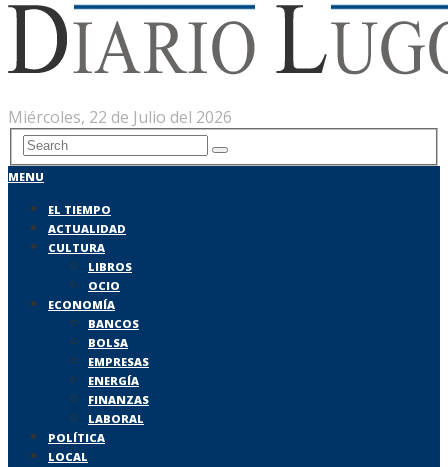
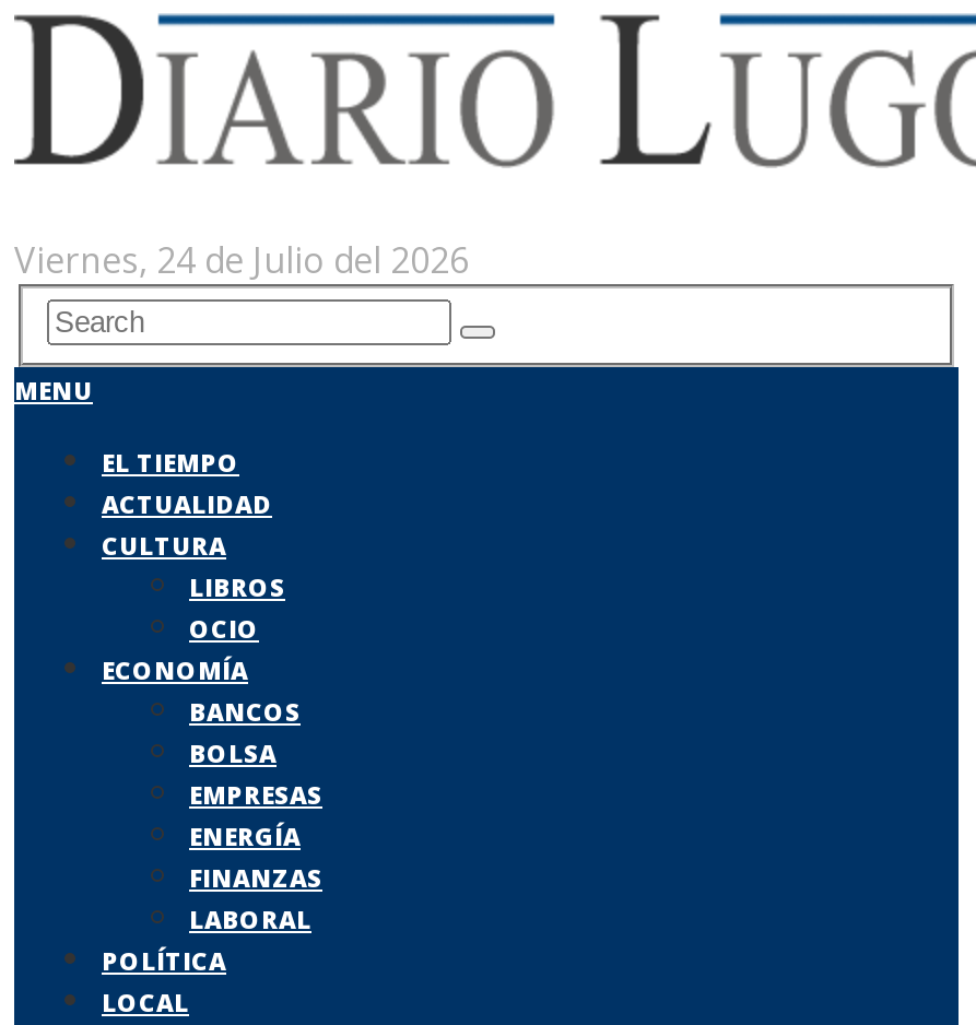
- Miércoles, 22 de Julio del 2026
+ Viernes, 24 de Julio del 2026
